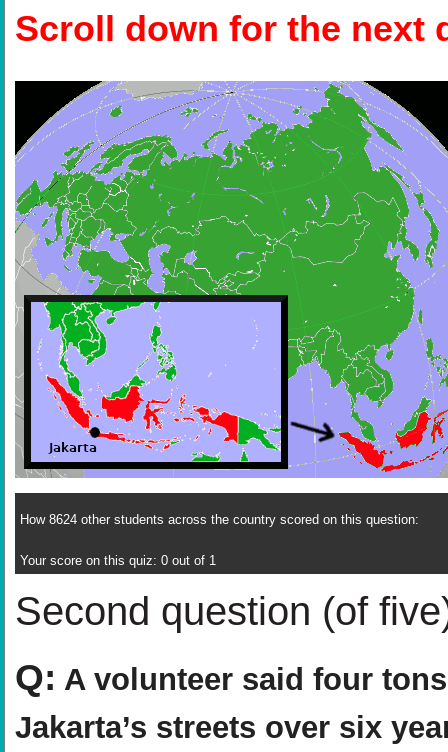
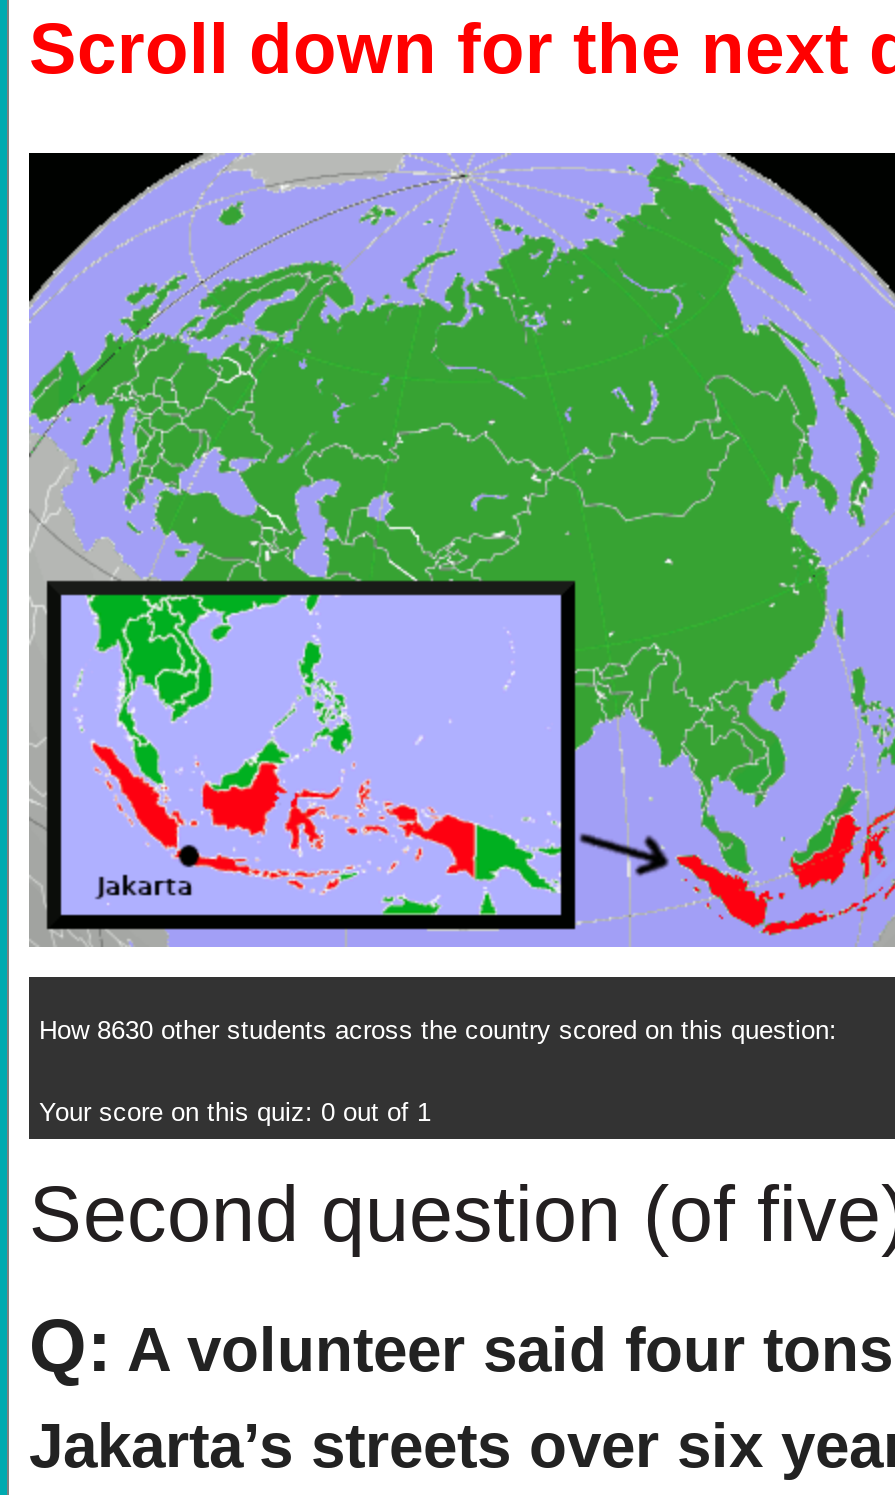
- How 8624 other students across the country scored on this question:
+ How 8630 other students across the country scored on this question:
